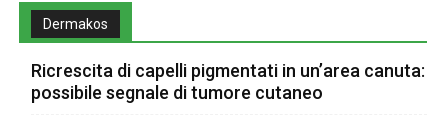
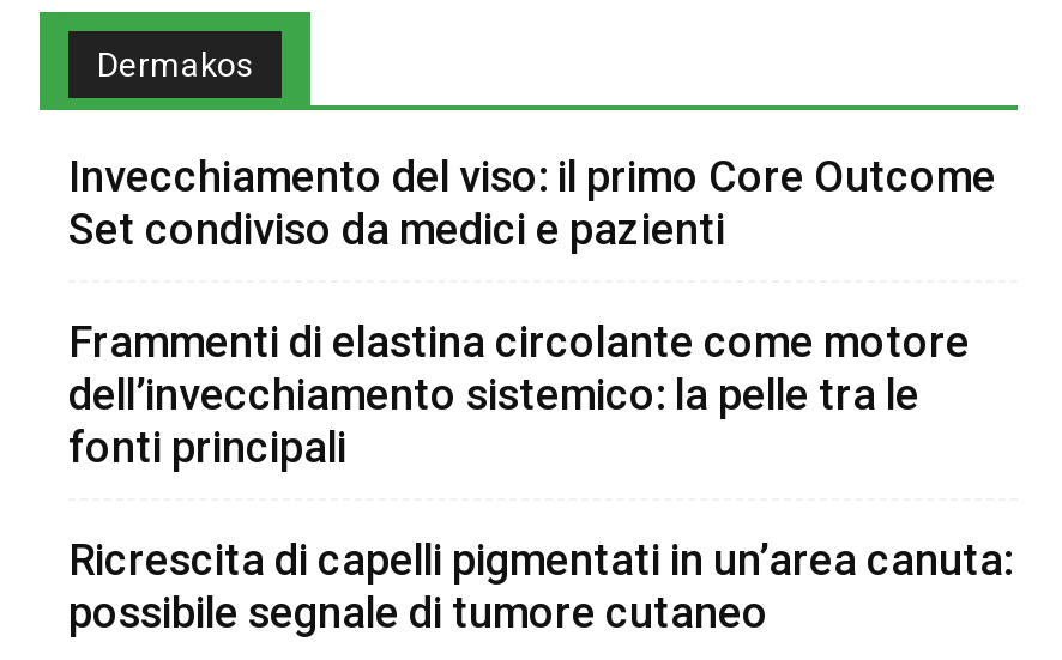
+ Invecchiamento del viso: il primo Core Outcome
+ Set condiviso da medici e pazienti
+ Frammenti di elastina circolante come motore
+ dell’invecchiamento sistemico: la pelle tra le
+ fonti principali
